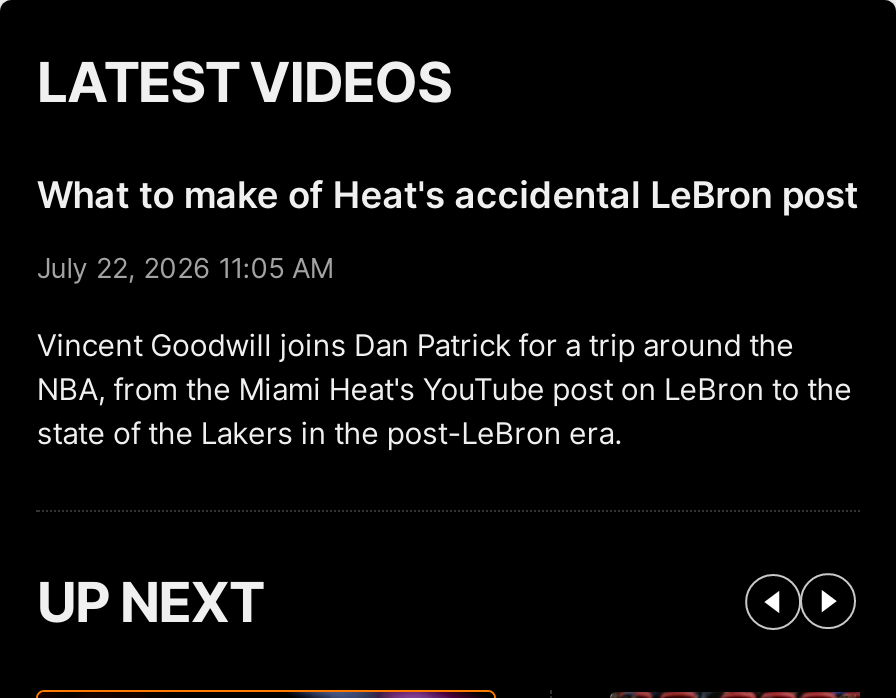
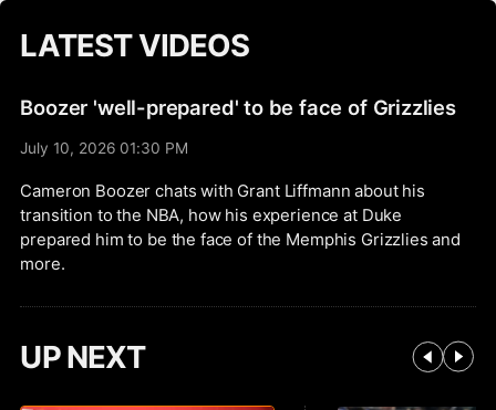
- What to make of Heat's accidental LeBron post
+ Boozer 'well-prepared' to be face of Grizzlies

- July 22, 2026 11:05 AM
+ July 10, 2026 01:30 PM

- Vincent Goodwill joins Dan Patrick for a trip around the
- NBA, from the Miami Heat's YouTube post on LeBron to the
- state of the Lakers in the post-LeBron era.
+ Cameron Boozer chats with Grant Liffmann about his
+ transition to the NBA, how his experience at Duke
+ prepared him to be the face of the Memphis Grizzlies and
+ more.
